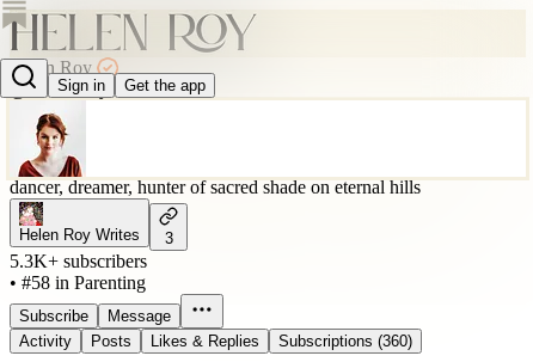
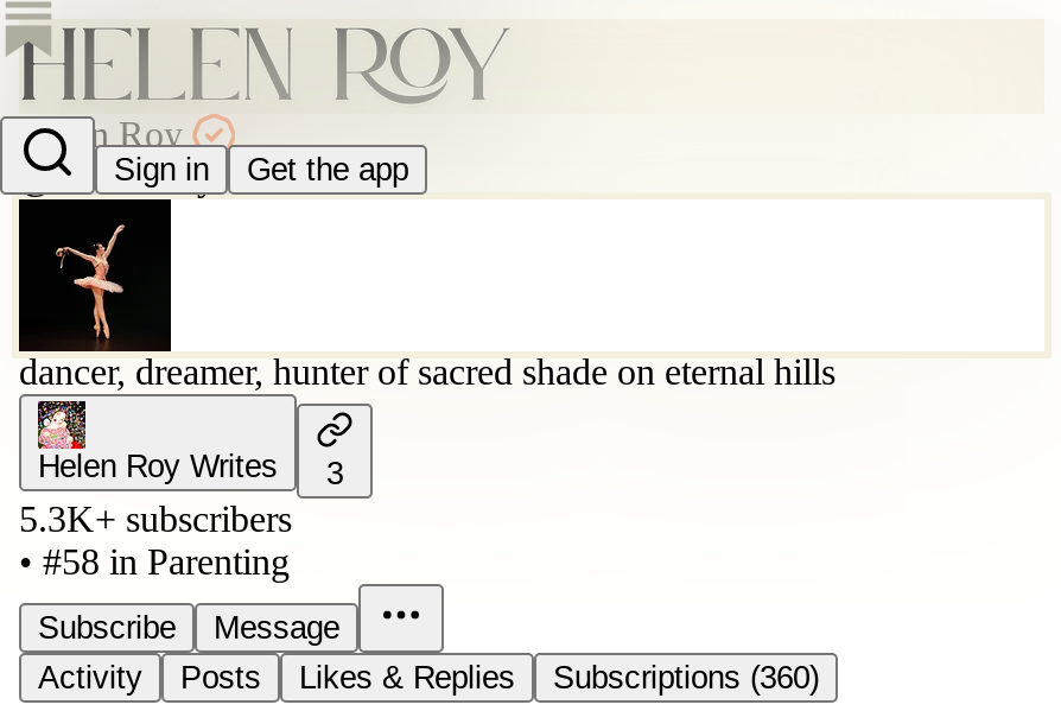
- [image]
+ [image]
